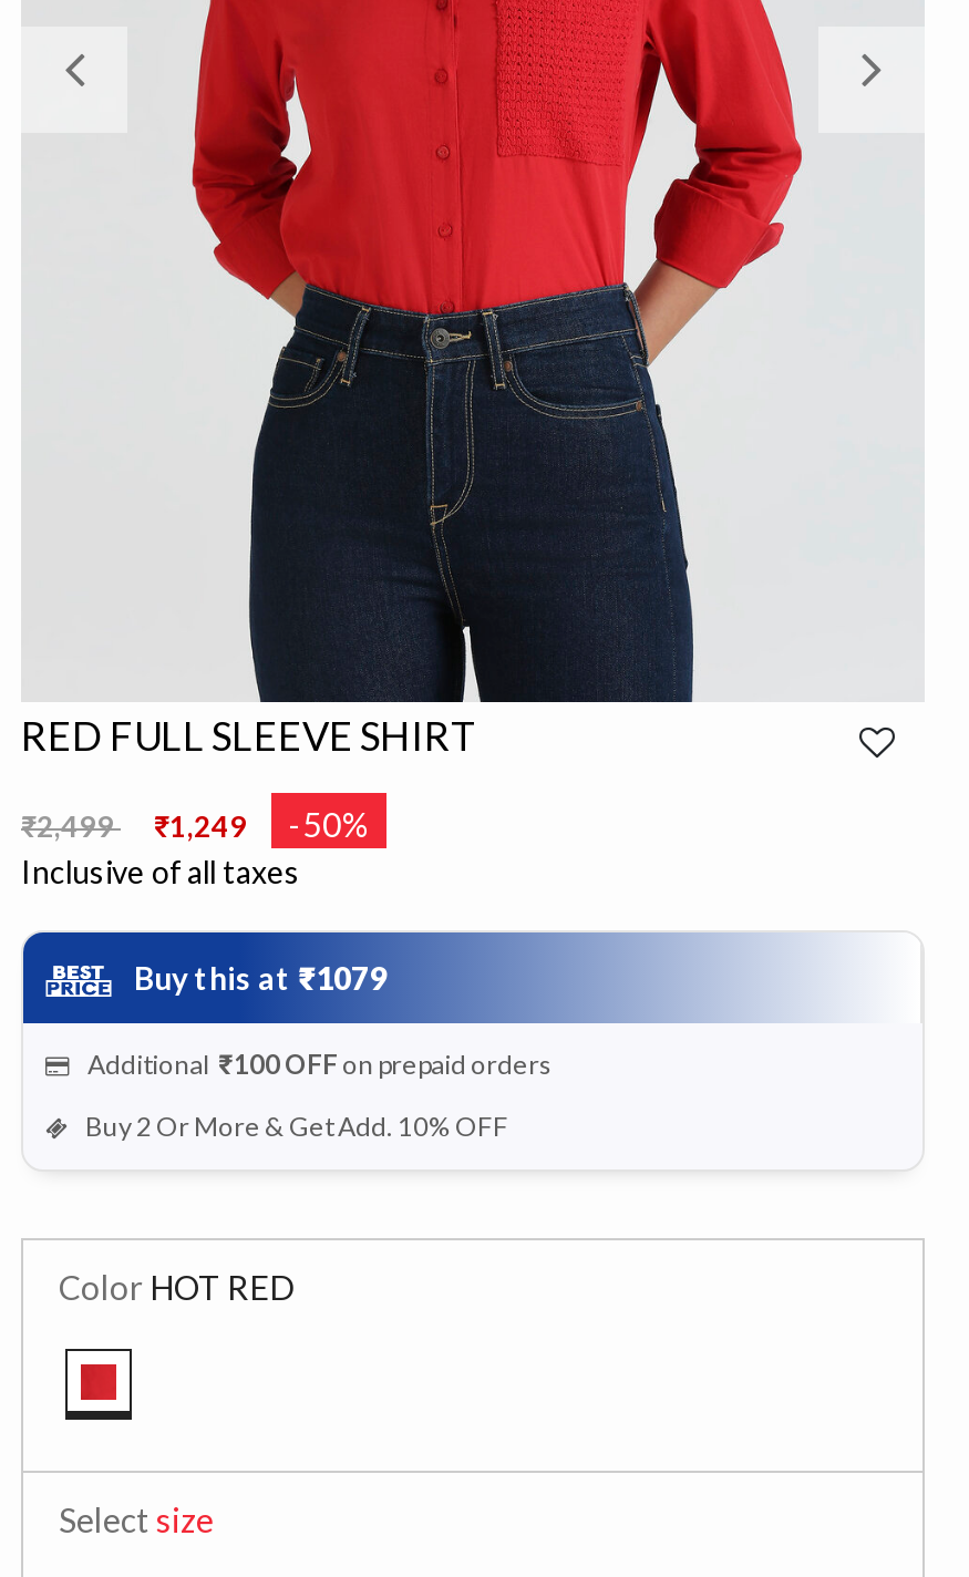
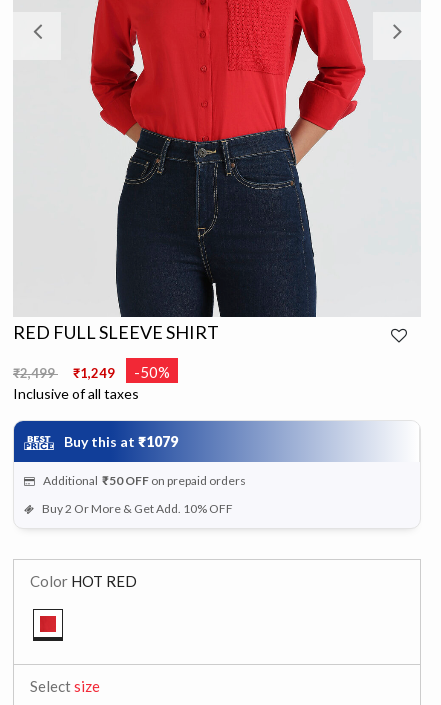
- Additional ₹100 OFF on prepaid orders
+ Additional ₹50 OFF on prepaid orders
